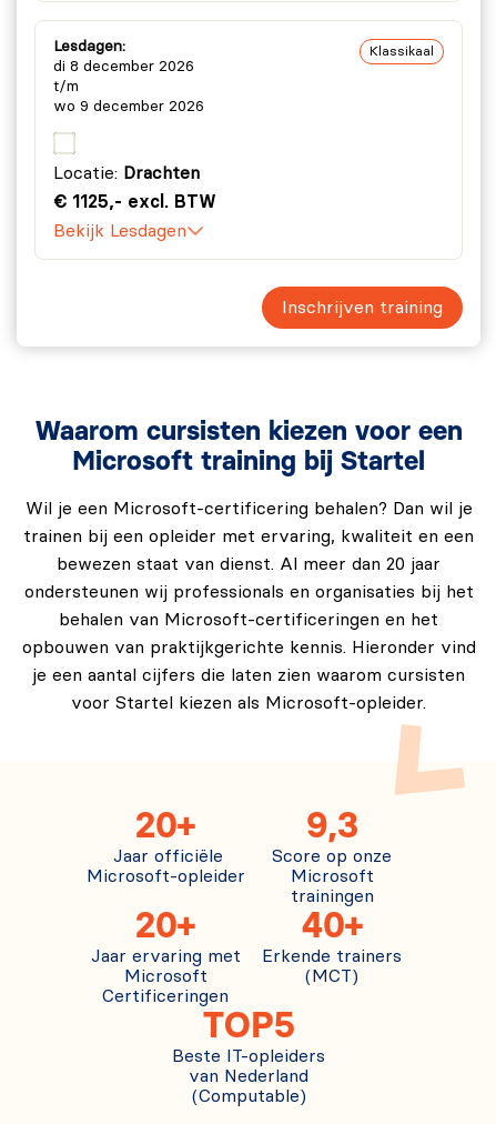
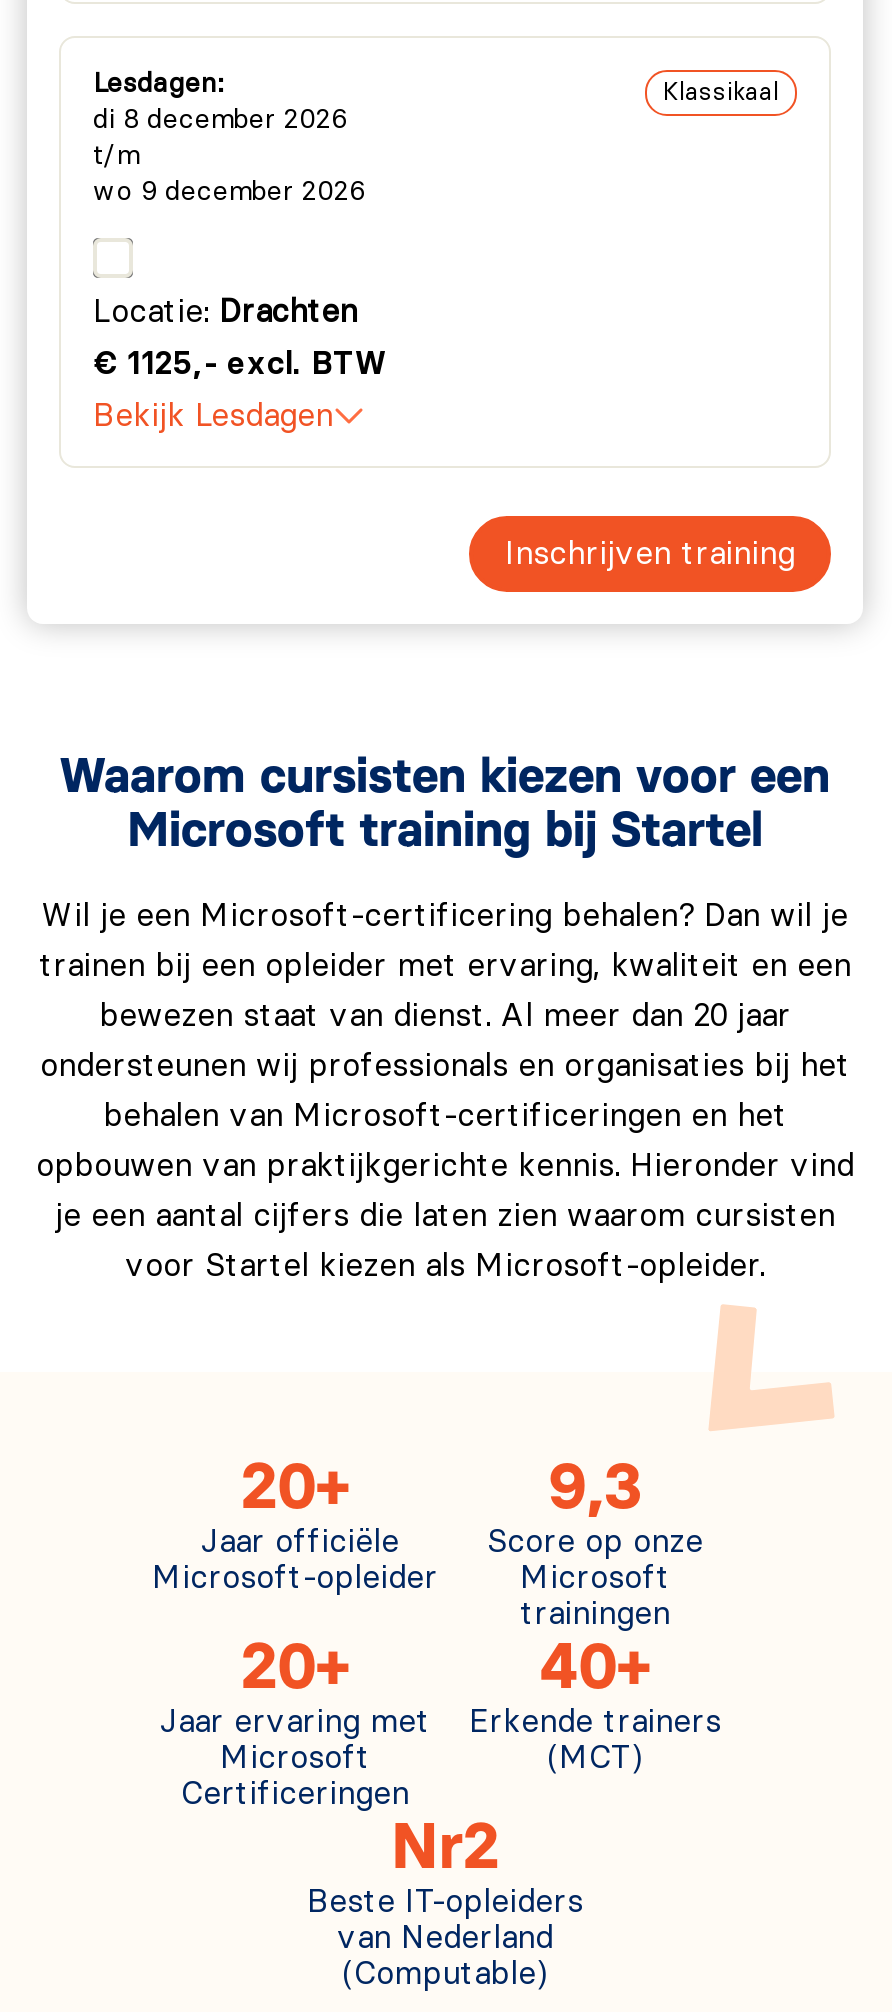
- TOP5
+ Nr2
